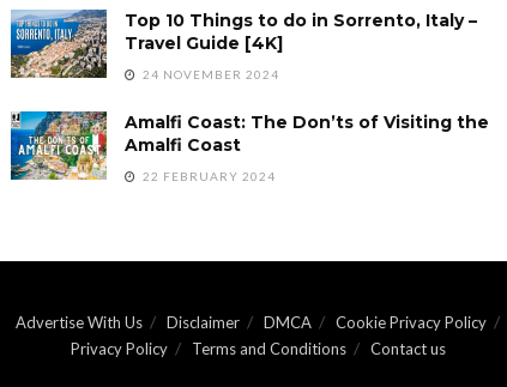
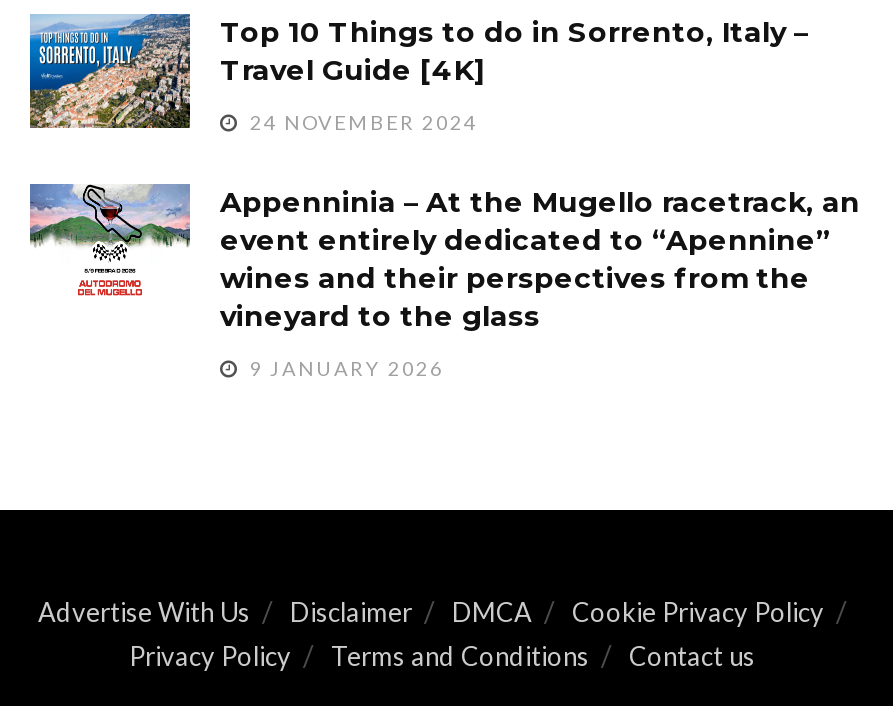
- [image]
- Amalfi Coast: The Don’ts of Visiting the
- Amalfi Coast
+ [image]
+ Appenninia – At the Mugello racetrack, an
+ event entirely dedicated to “Apennine”
+ wines and their perspectives from the
+ vineyard to the glass

- 22 FEBRUARY 2024
+ 9 JANUARY 2026
